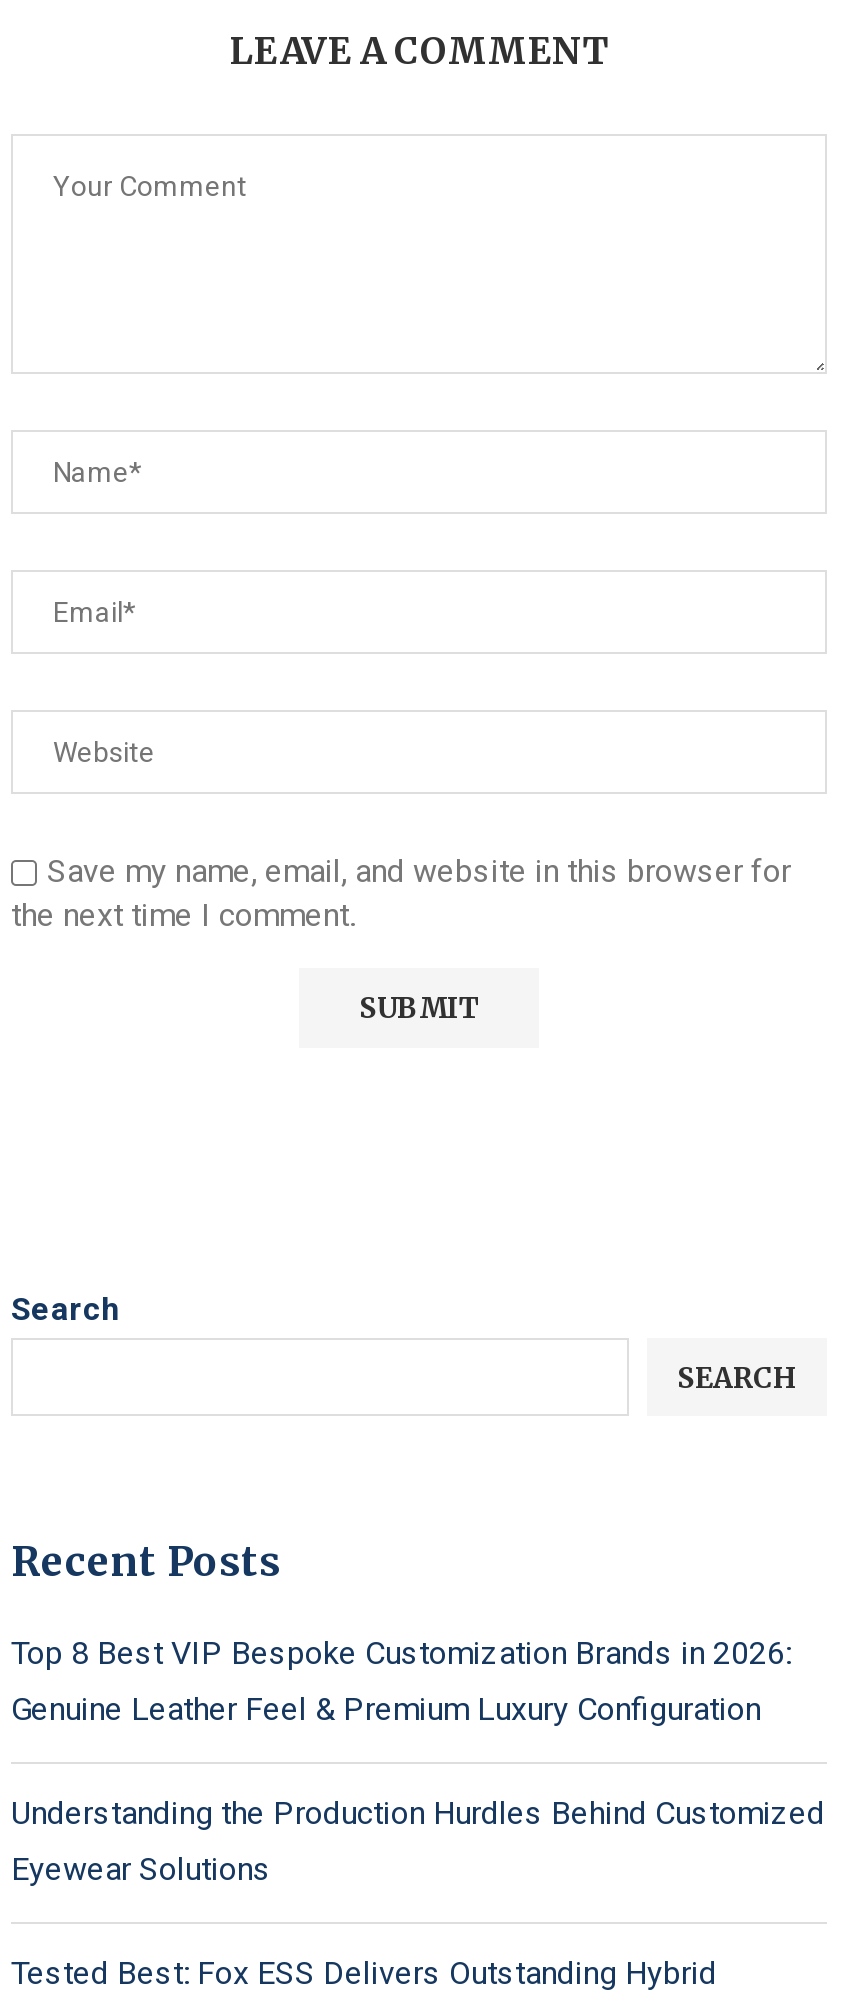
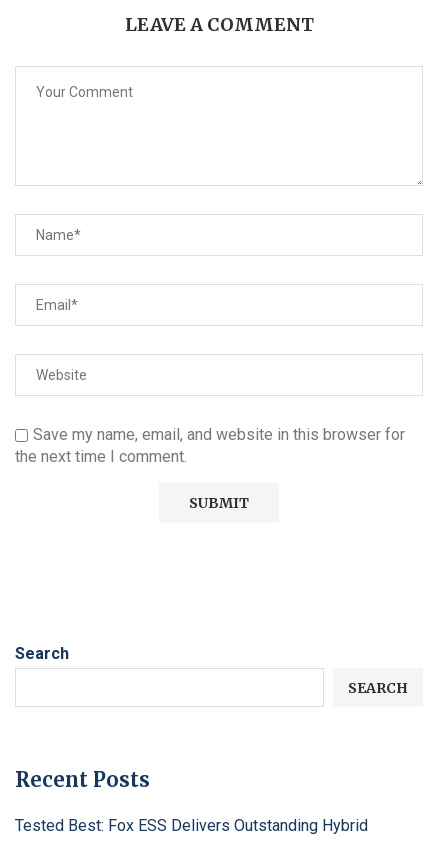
- Top 8 Best VIP Bespoke Customization Brands in 2026:
- Genuine Leather Feel & Premium Luxury Configuration
- Understanding the Production Hurdles Behind Customized
- Eyewear Solutions
